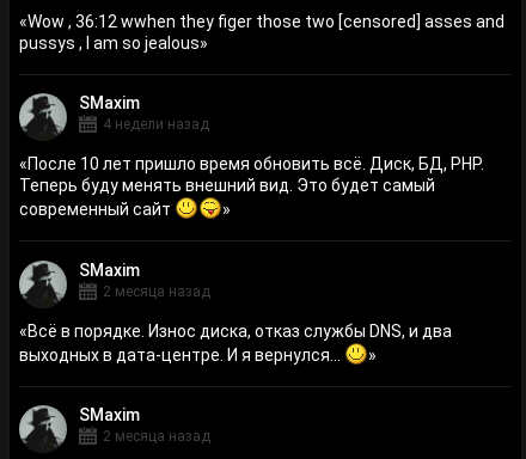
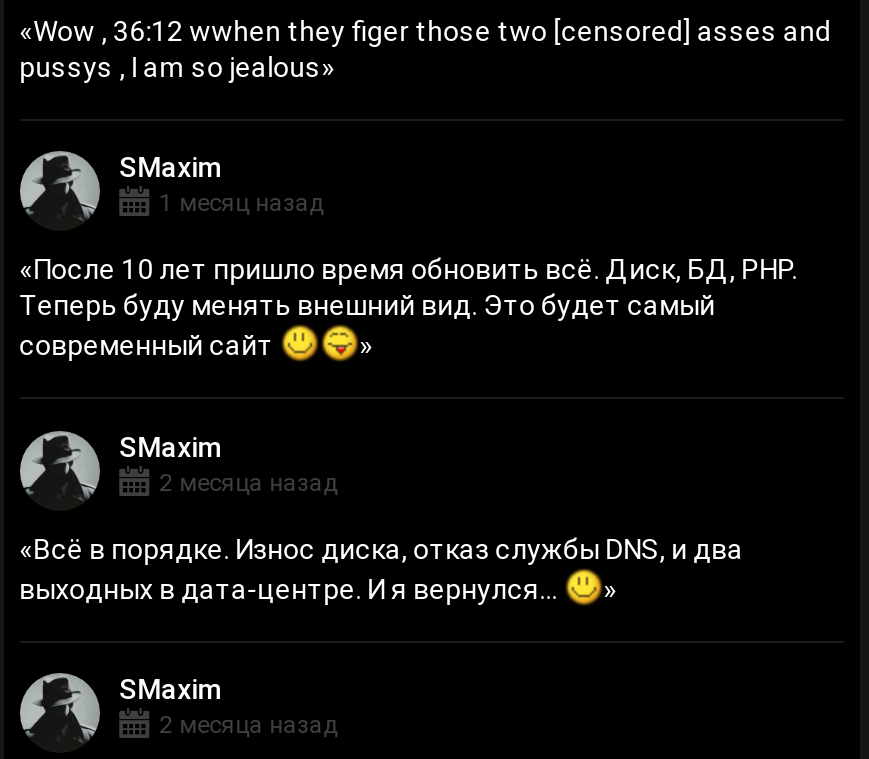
- 4 недели назад
+ 1 месяц назад
